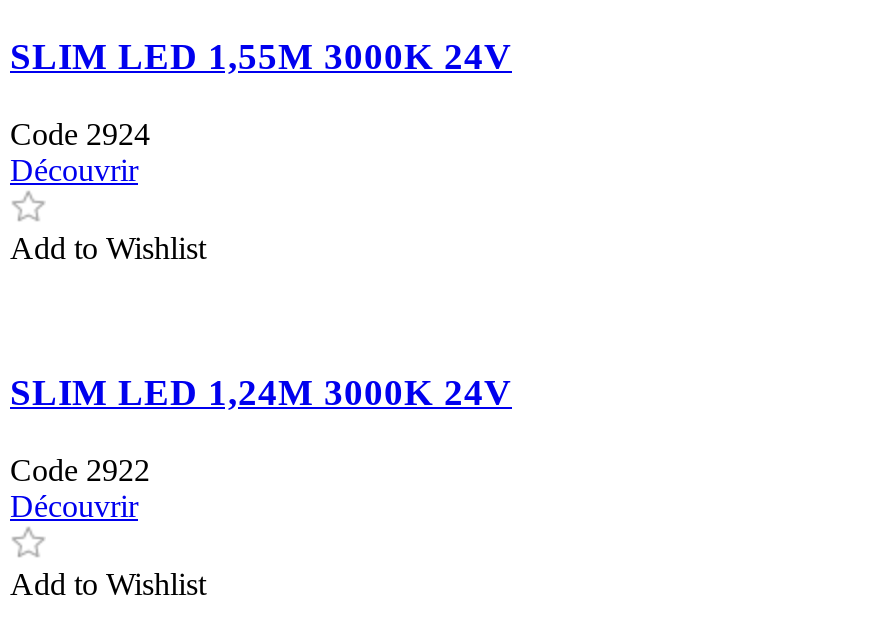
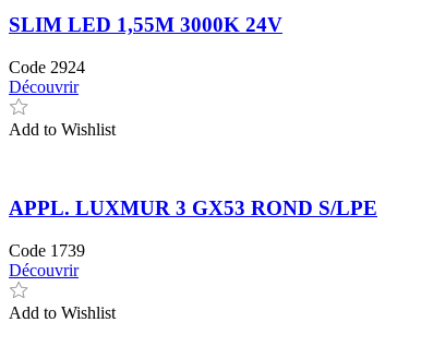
- SLIM LED 1,24M 3000K 24V
+ APPL. LUXMUR 3 GX53 ROND S/LPE

- Code 2922
+ Code 1739
